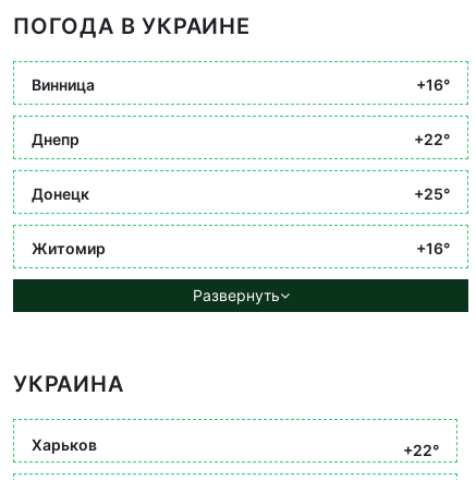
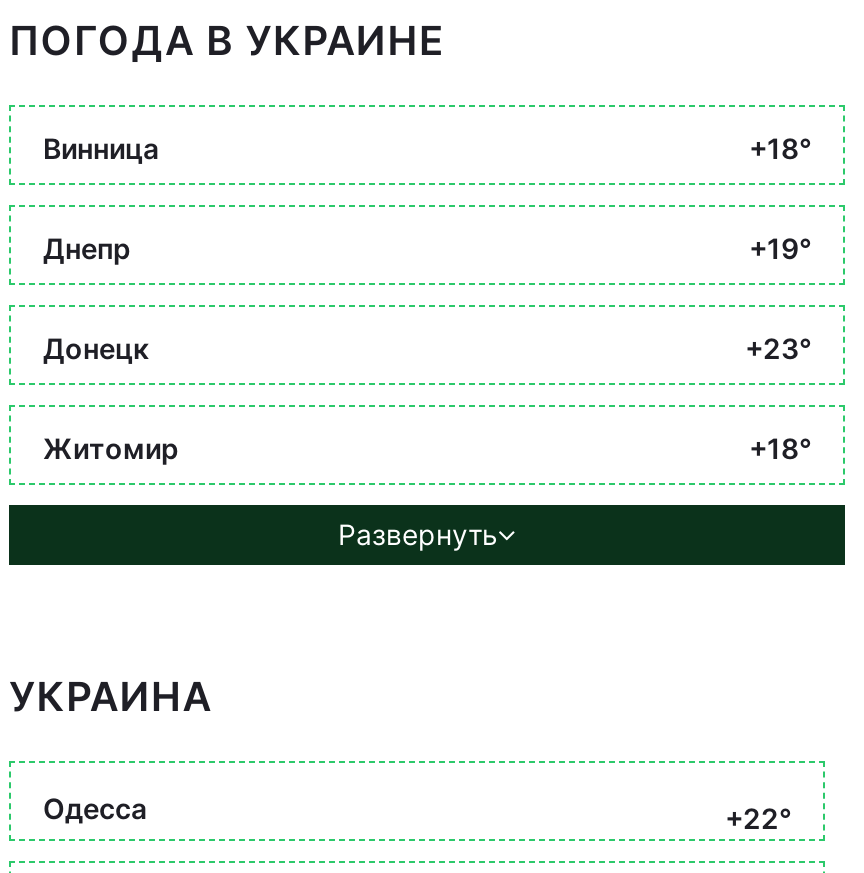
- +16°
+ +18°

- +22°
+ +19°

- +25°
+ +23°

- +16°
+ +18°

- Харьков
+ Одесса
